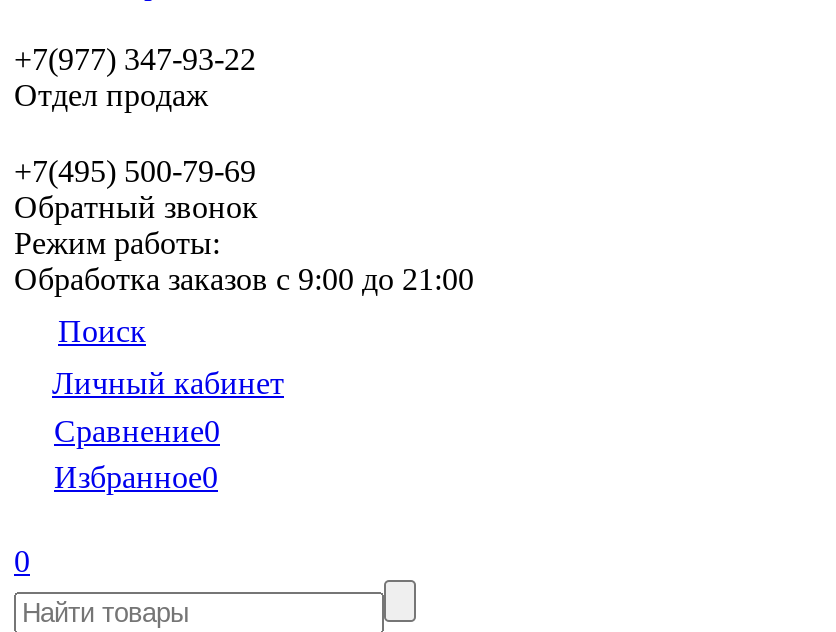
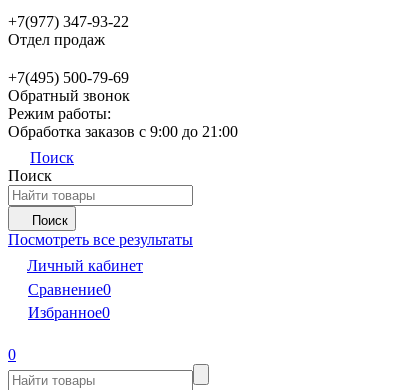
+ Поиск
+ Поиск
+ Посмотреть все результаты
